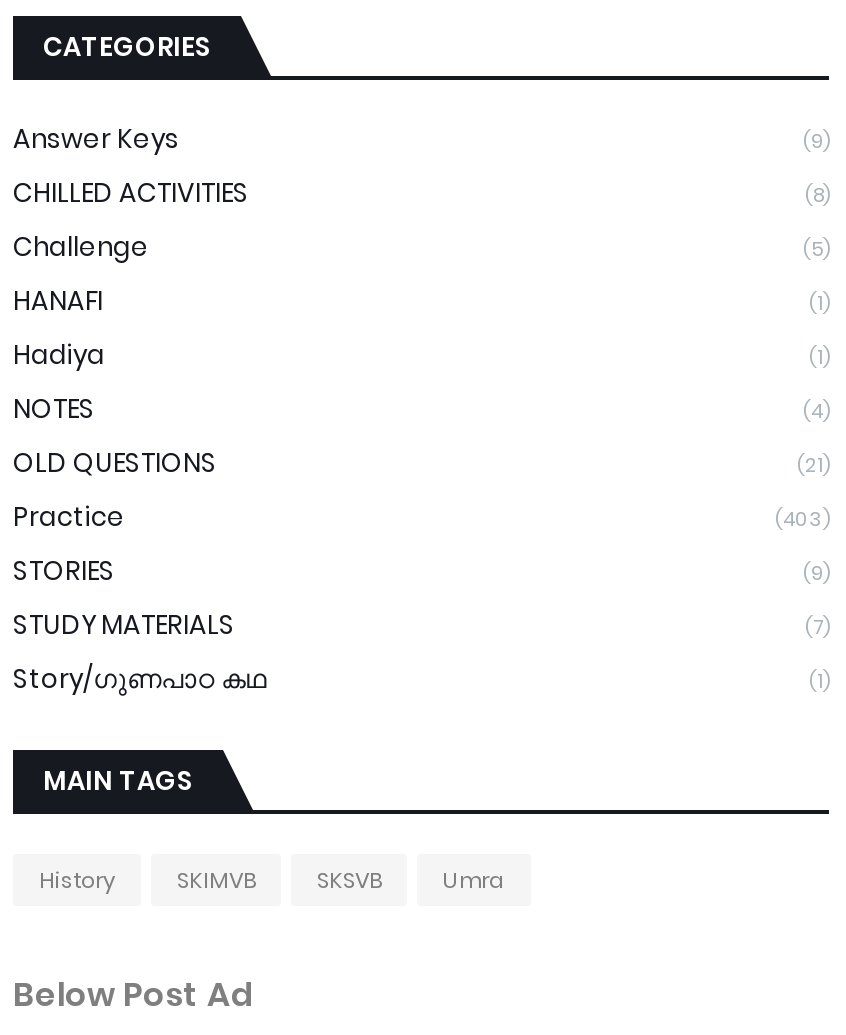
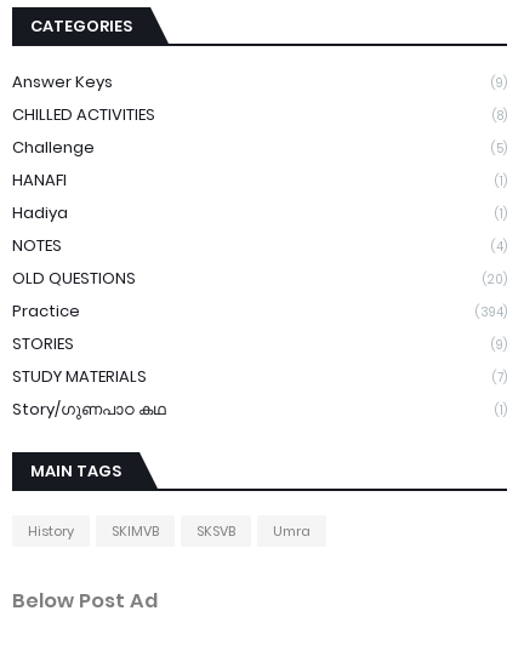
- (21)
+ (20)

- (403)
+ (394)
